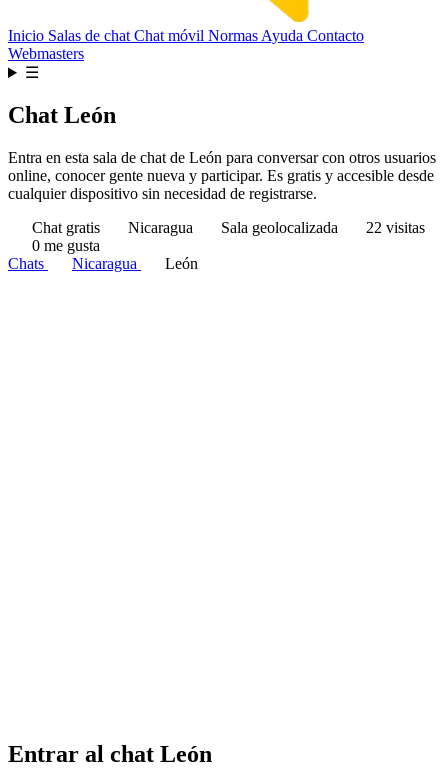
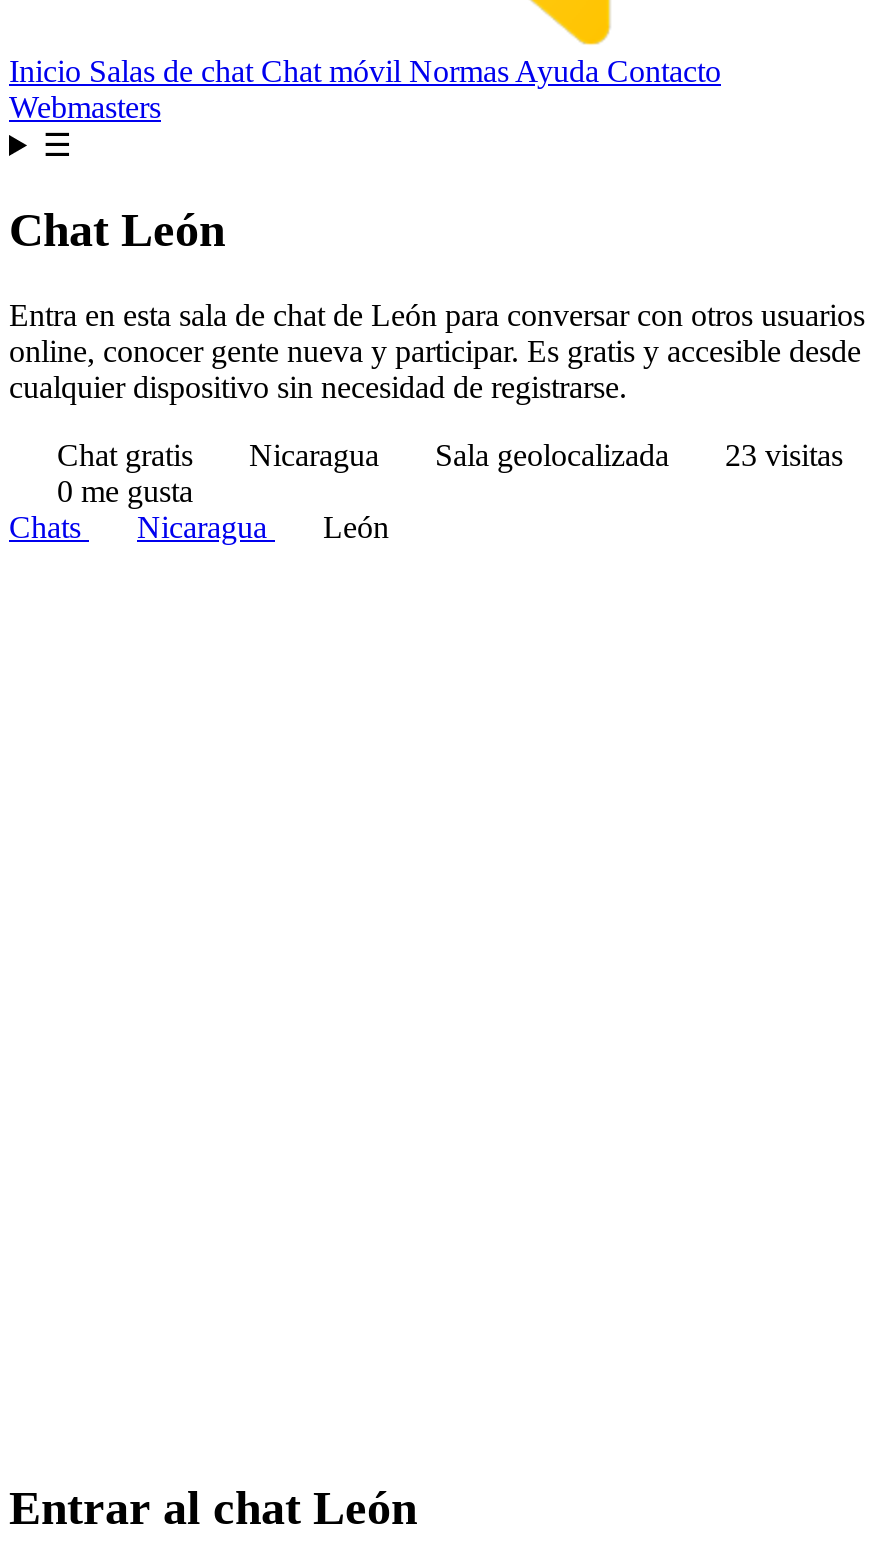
- Chat gratis Nicaragua Sala geolocalizada 22 visitas
+ Chat gratis Nicaragua Sala geolocalizada 23 visitas
